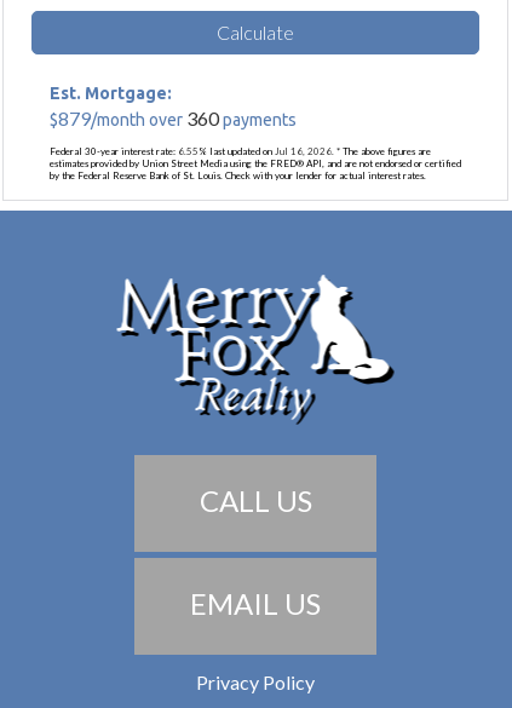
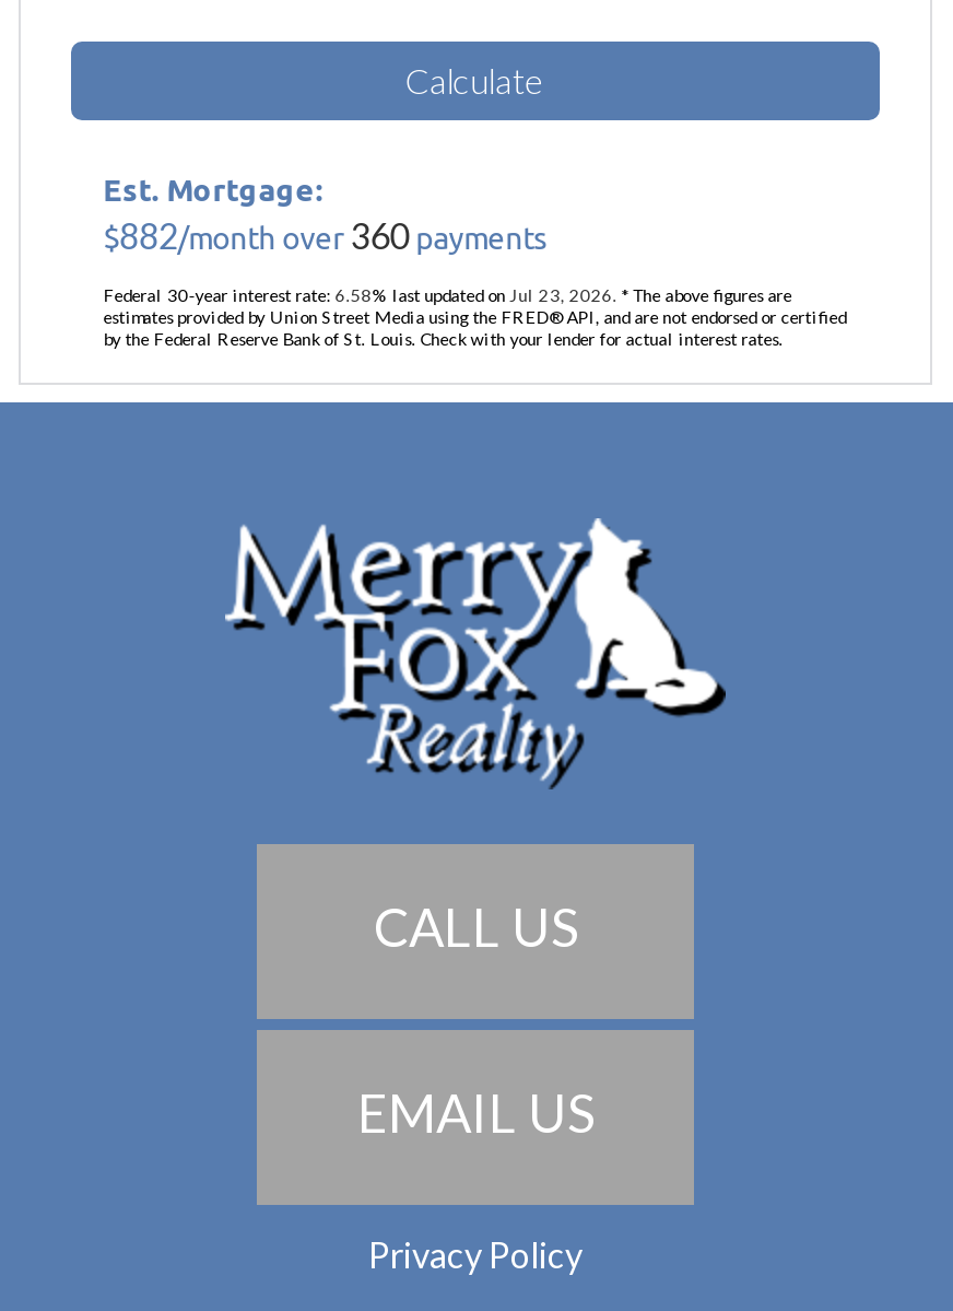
- $879/month over 360 payments
+ $882/month over 360 payments

- Federal 30-year interest rate: 6.55% last updated on Jul 16, 2026. * The above figures are
+ Federal 30-year interest rate: 6.58% last updated on Jul 23, 2026. * The above figures are
